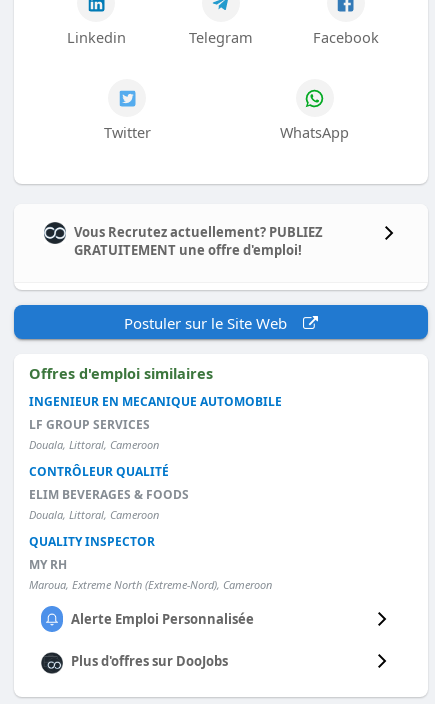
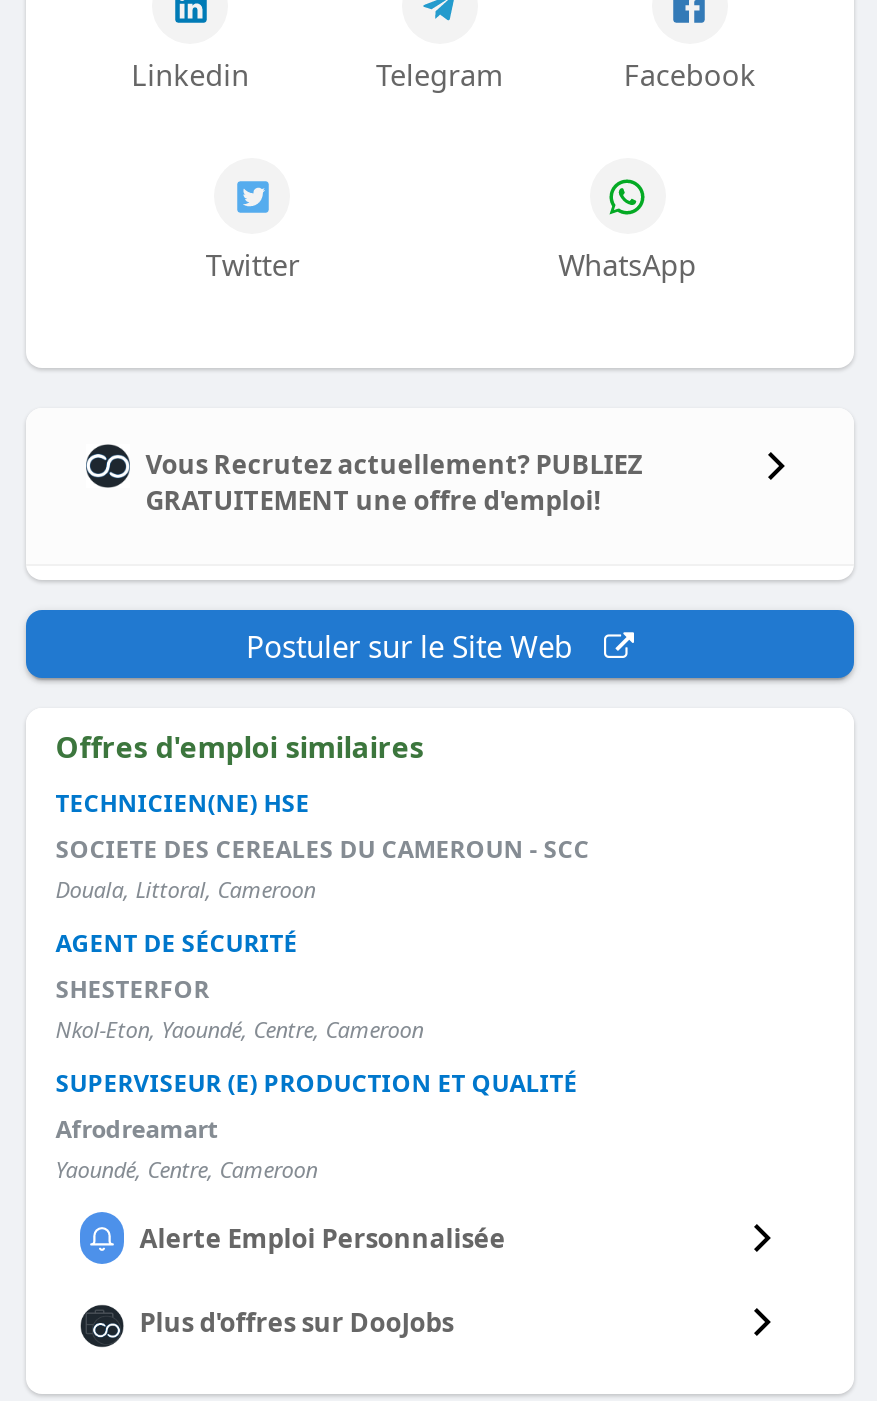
- INGENIEUR EN MECANIQUE AUTOMOBILE
- LF GROUP SERVICES
+ TECHNICIEN(NE) HSE
+ SOCIETE DES CEREALES DU CAMEROUN - SCC

- CONTRÔLEUR QUALITÉ
- ELIM BEVERAGES & FOODS
- Douala, Littoral, Cameroon
+ AGENT DE SÉCURITÉ
+ SHESTERFOR
+ Nkol-Eton, Yaoundé, Centre, Cameroon

- QUALITY INSPECTOR
- MY RH
- Maroua, Extreme North (Extreme-Nord), Cameroon
+ SUPERVISEUR (E) PRODUCTION ET QUALITÉ
+ Afrodreamart
+ Yaoundé, Centre, Cameroon
